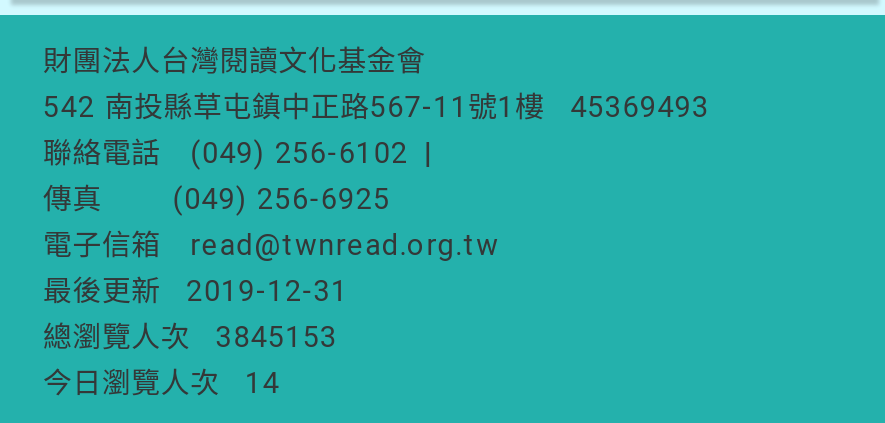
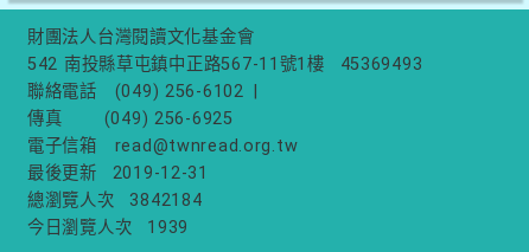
- 總瀏覽人次 3845153
+ 總瀏覽人次 3842184

- 今日瀏覽人次 14
+ 今日瀏覽人次 1939
